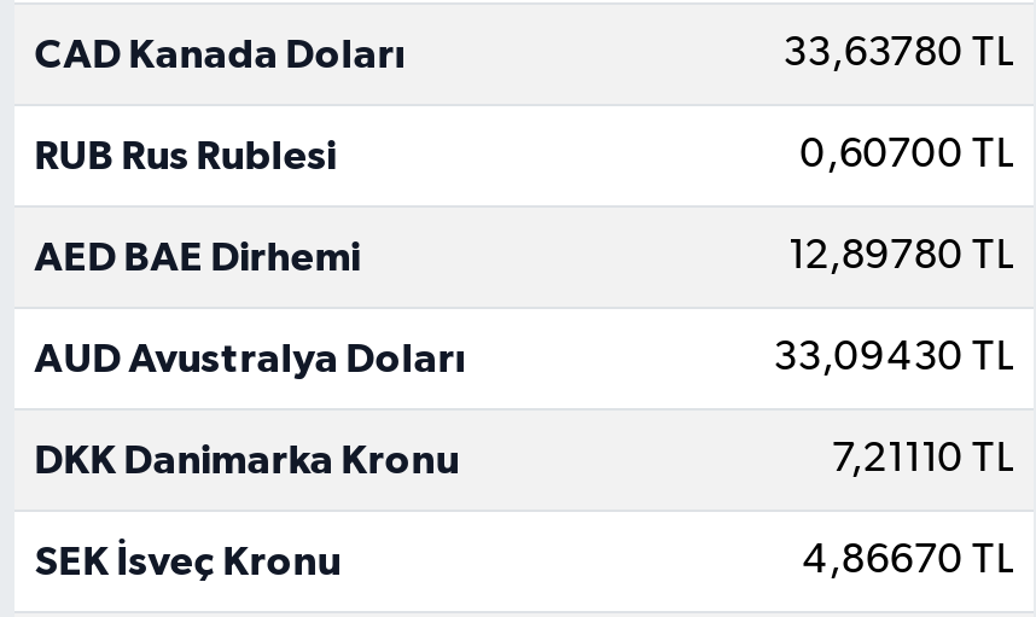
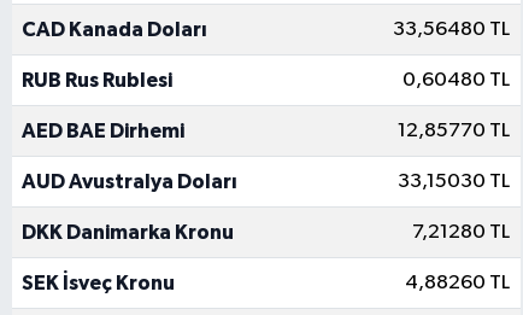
- 33,63780 TL
+ 33,56480 TL

- 0,60700 TL
+ 0,60480 TL

- 12,89780 TL
+ 12,85770 TL

- 33,09430 TL
+ 33,15030 TL

- 7,21110 TL
+ 7,21280 TL

- 4,86670 TL
+ 4,88260 TL
